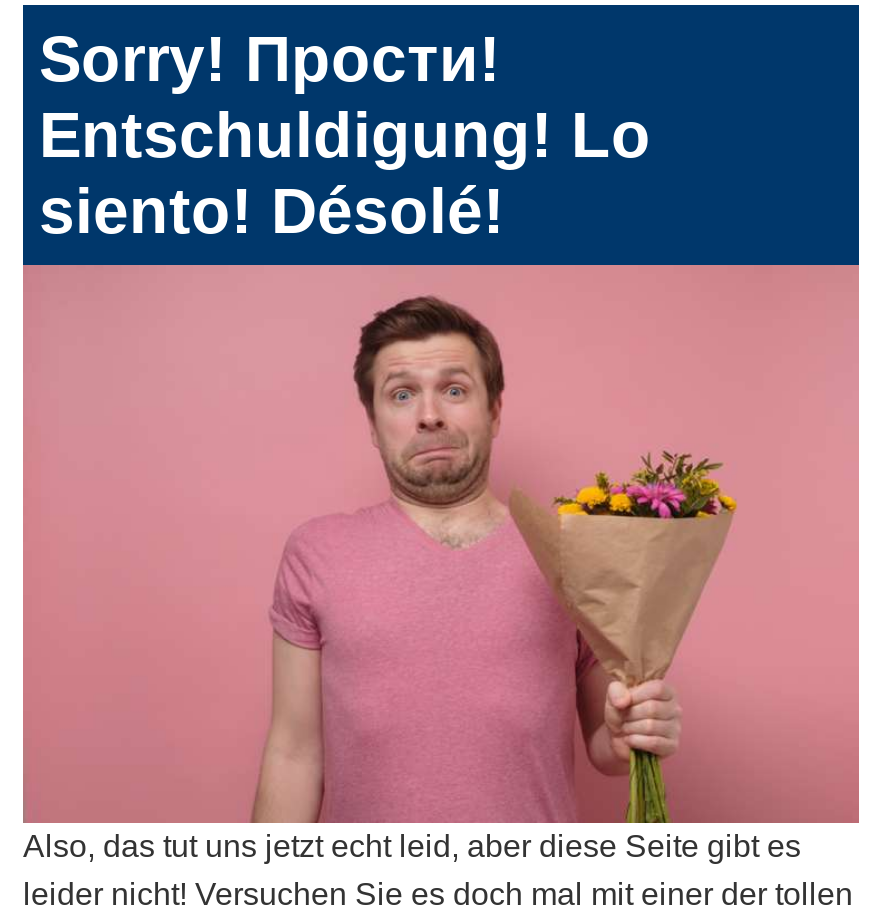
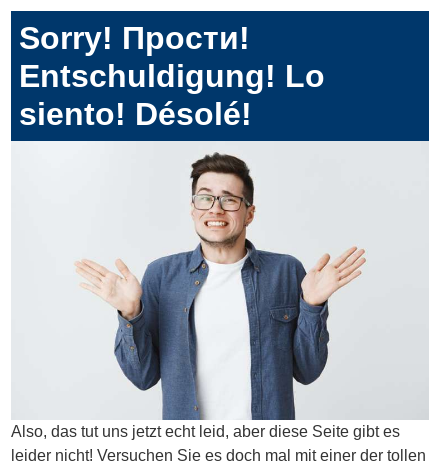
- [image]
+ [image]
